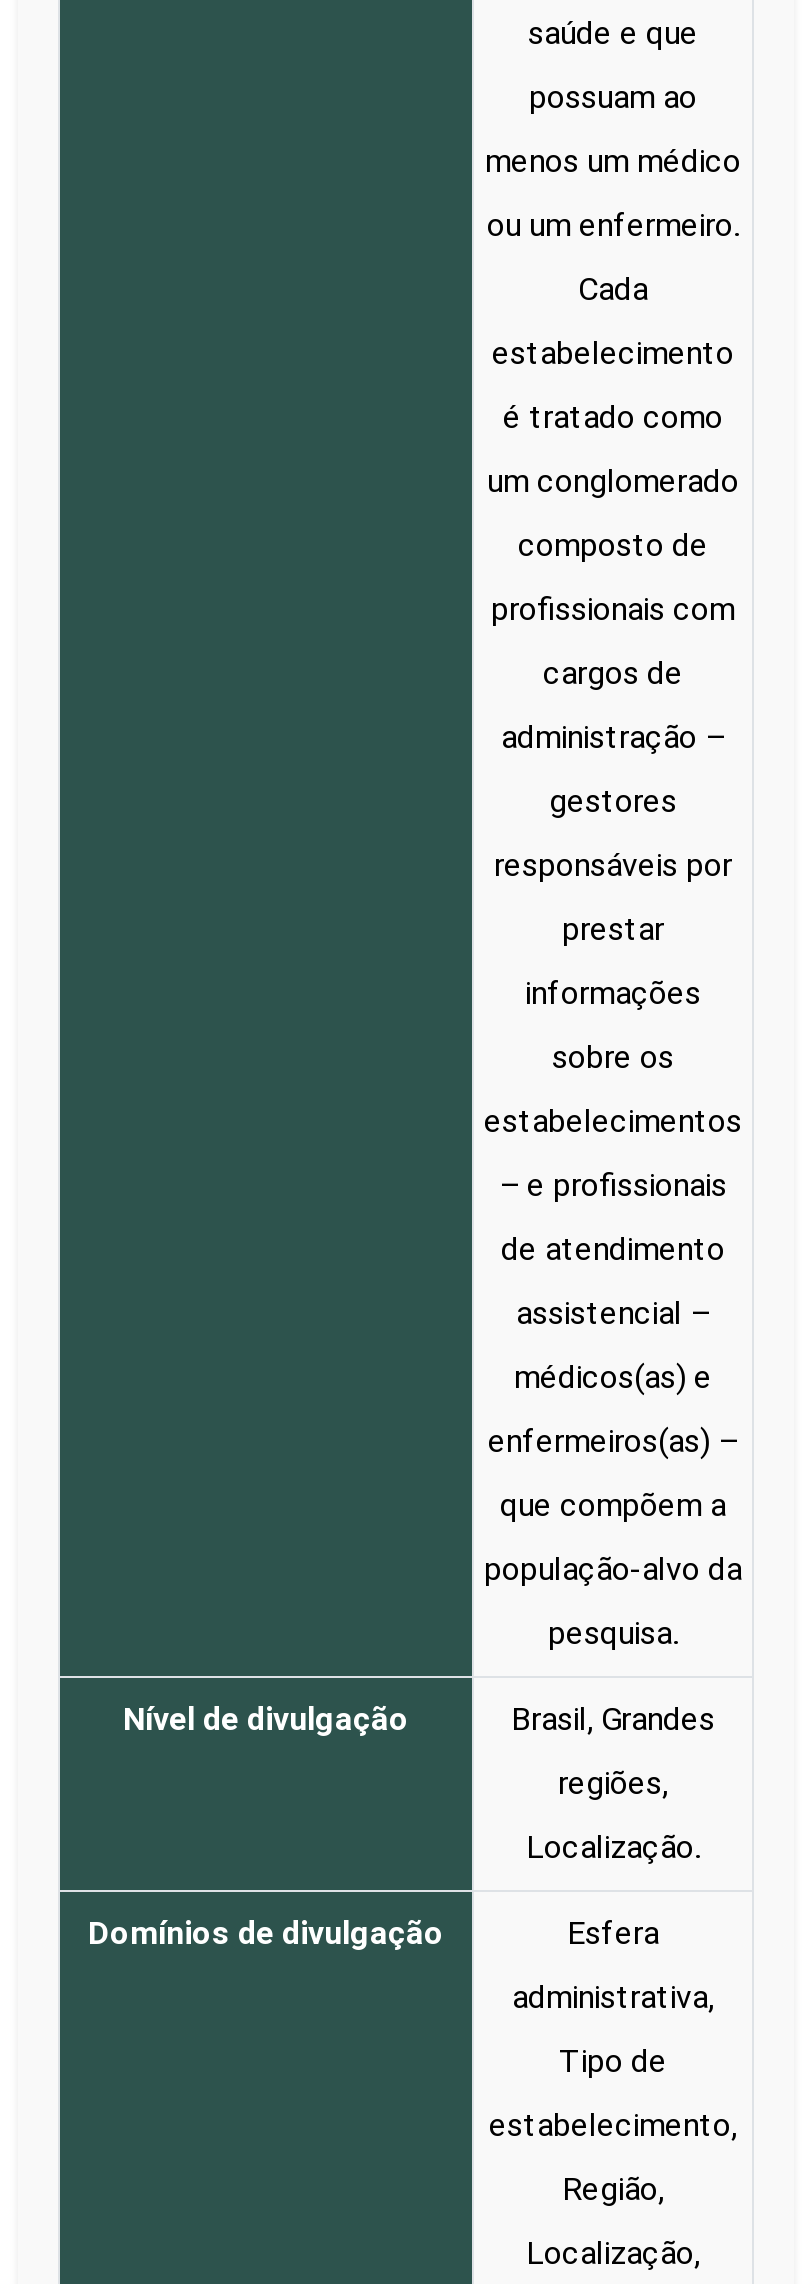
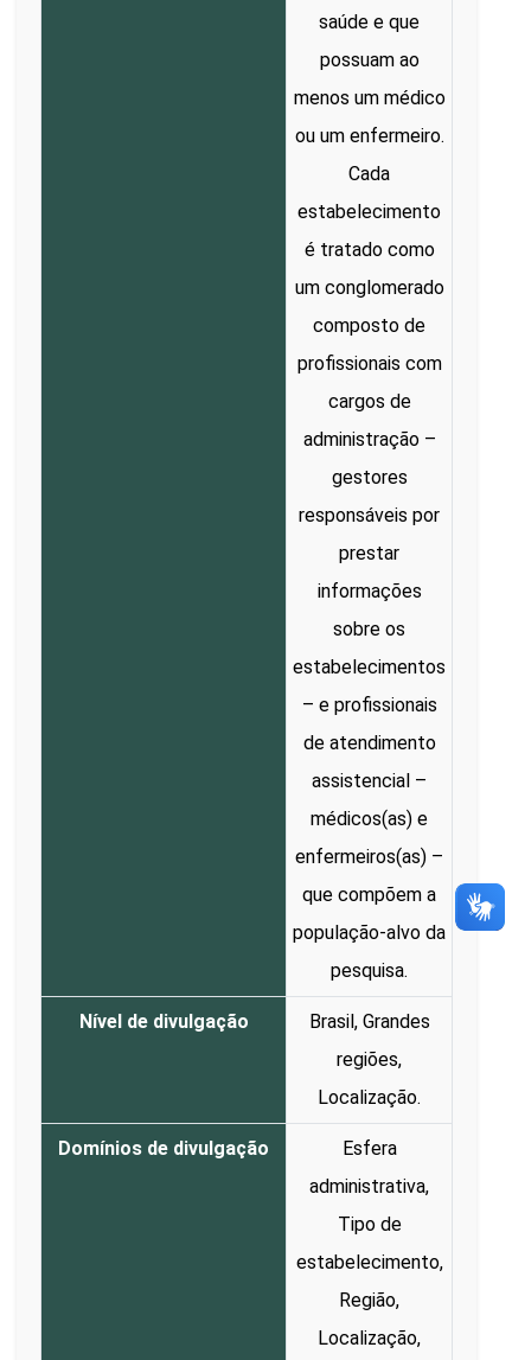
+ [image]
